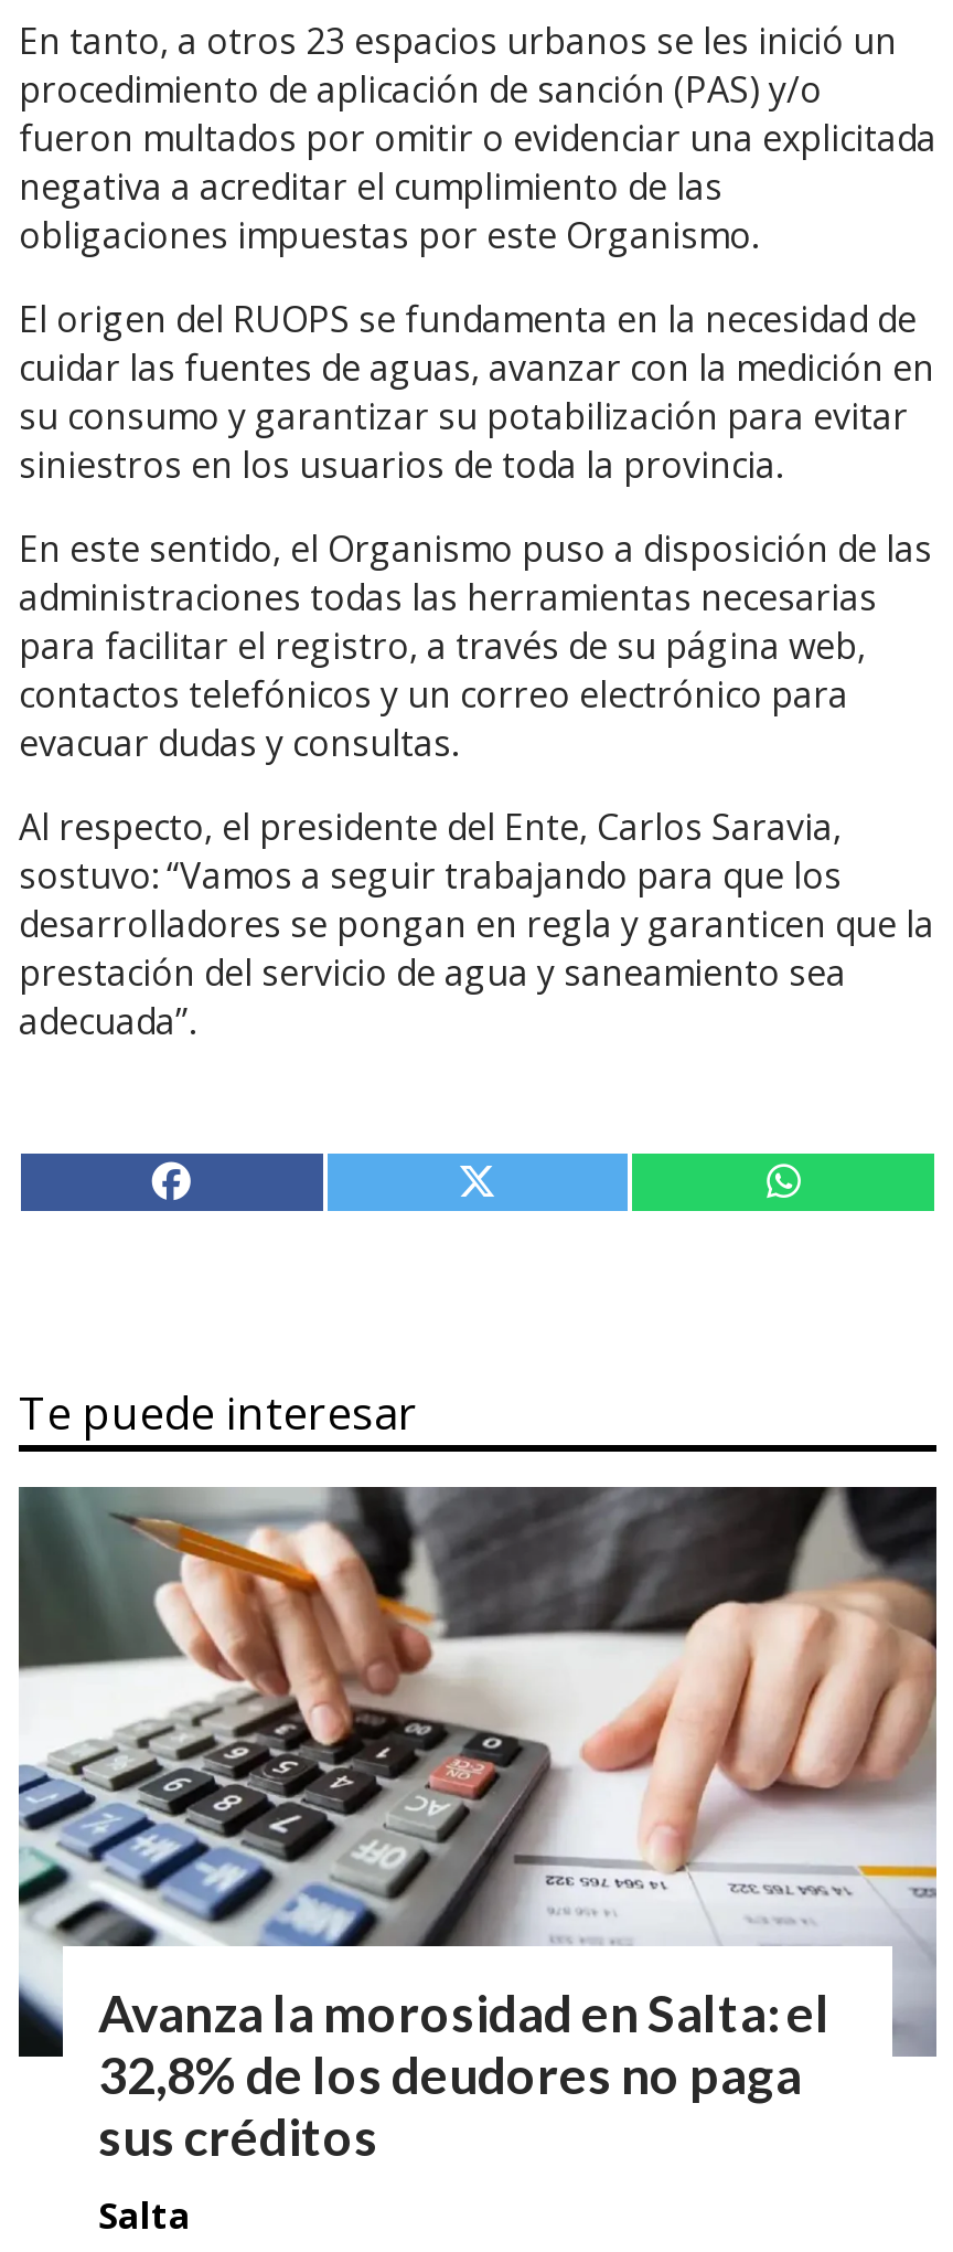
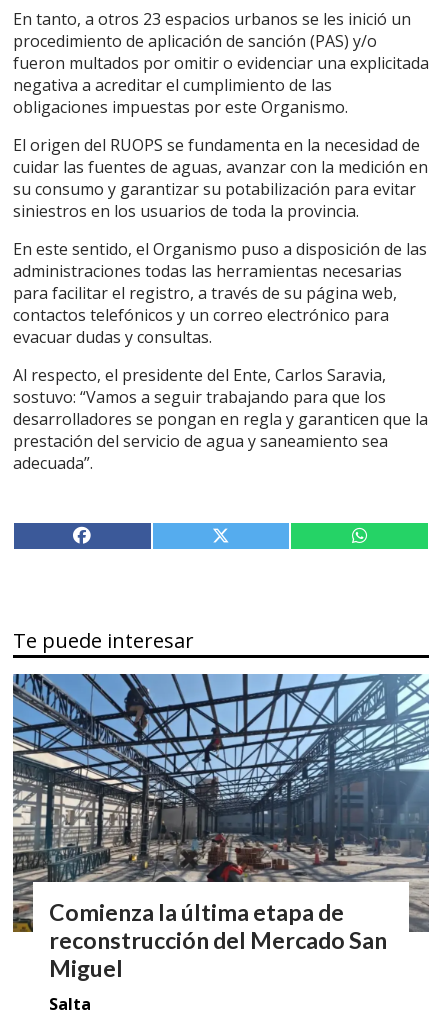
- [image]
- Avanza la morosidad en Salta: el
- 32,8% de los deudores no paga
- sus créditos
+ [image]
+ Comienza la última etapa de
+ reconstrucción del Mercado San
+ Miguel
